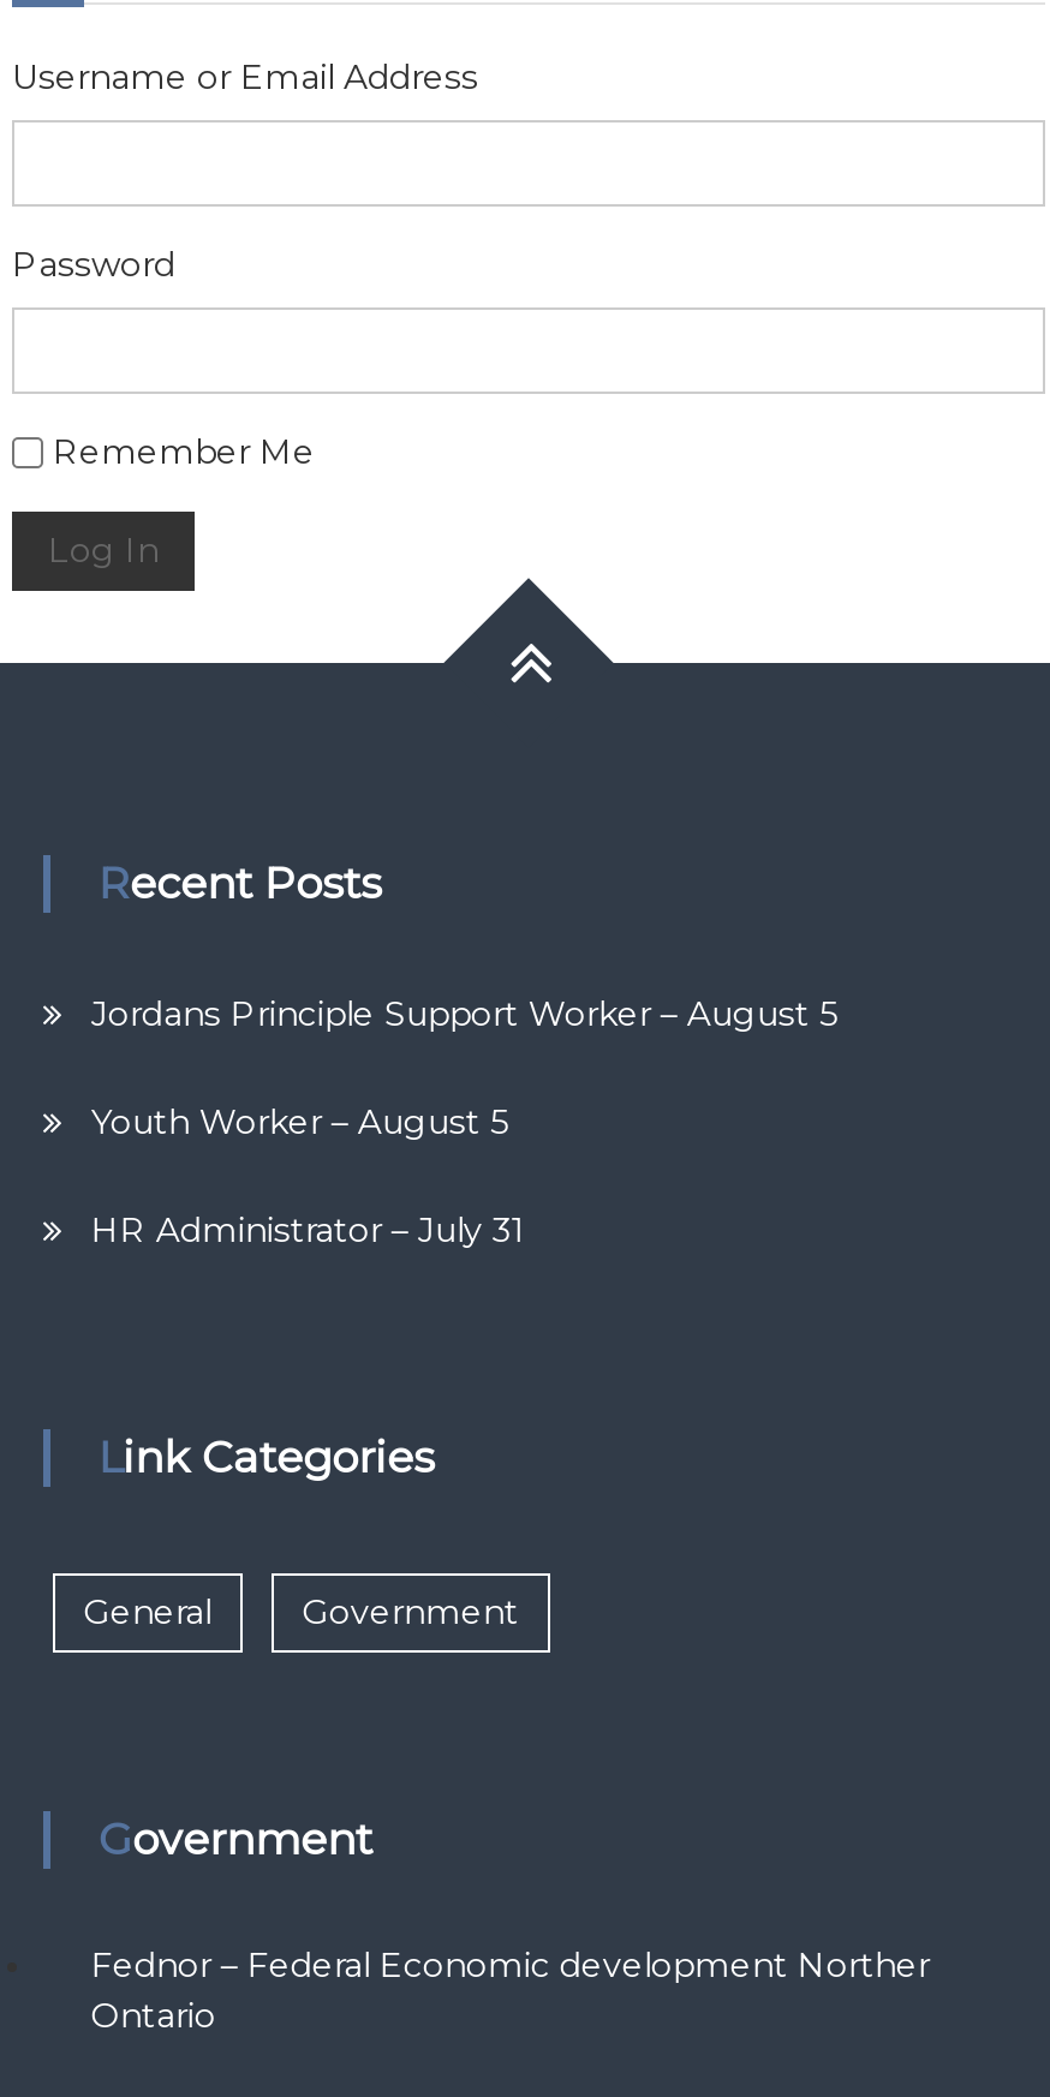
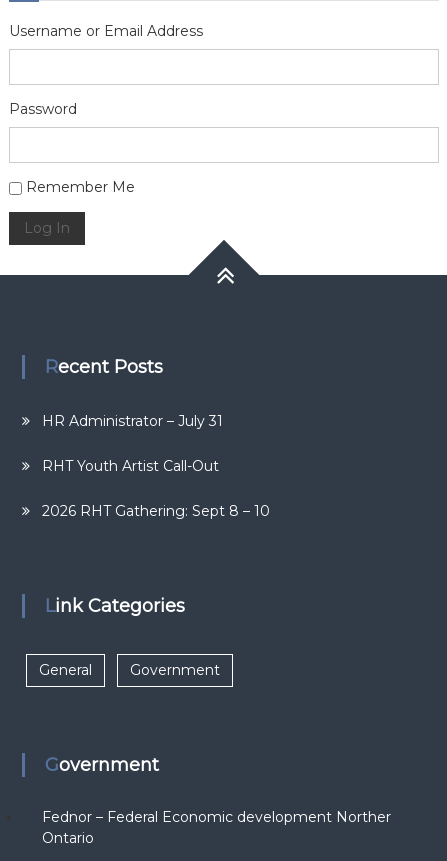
- Jordans Principle Support Worker – August 5
- Youth Worker – August 5

moved up: HR Administrator – July 31

+ RHT Youth Artist Call-Out
+ 2026 RHT Gathering: Sept 8 – 10
